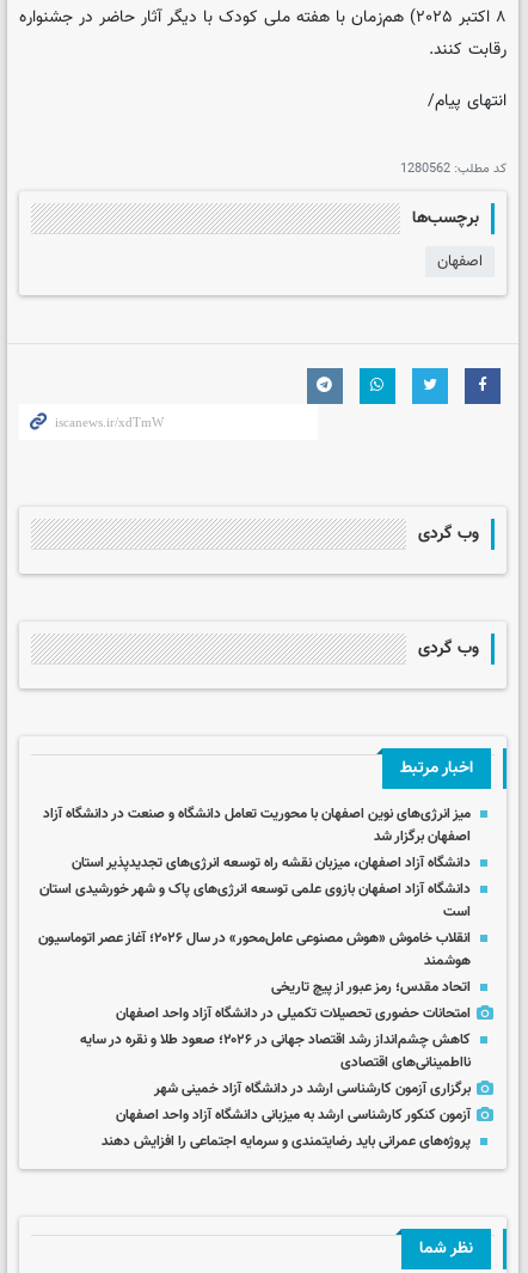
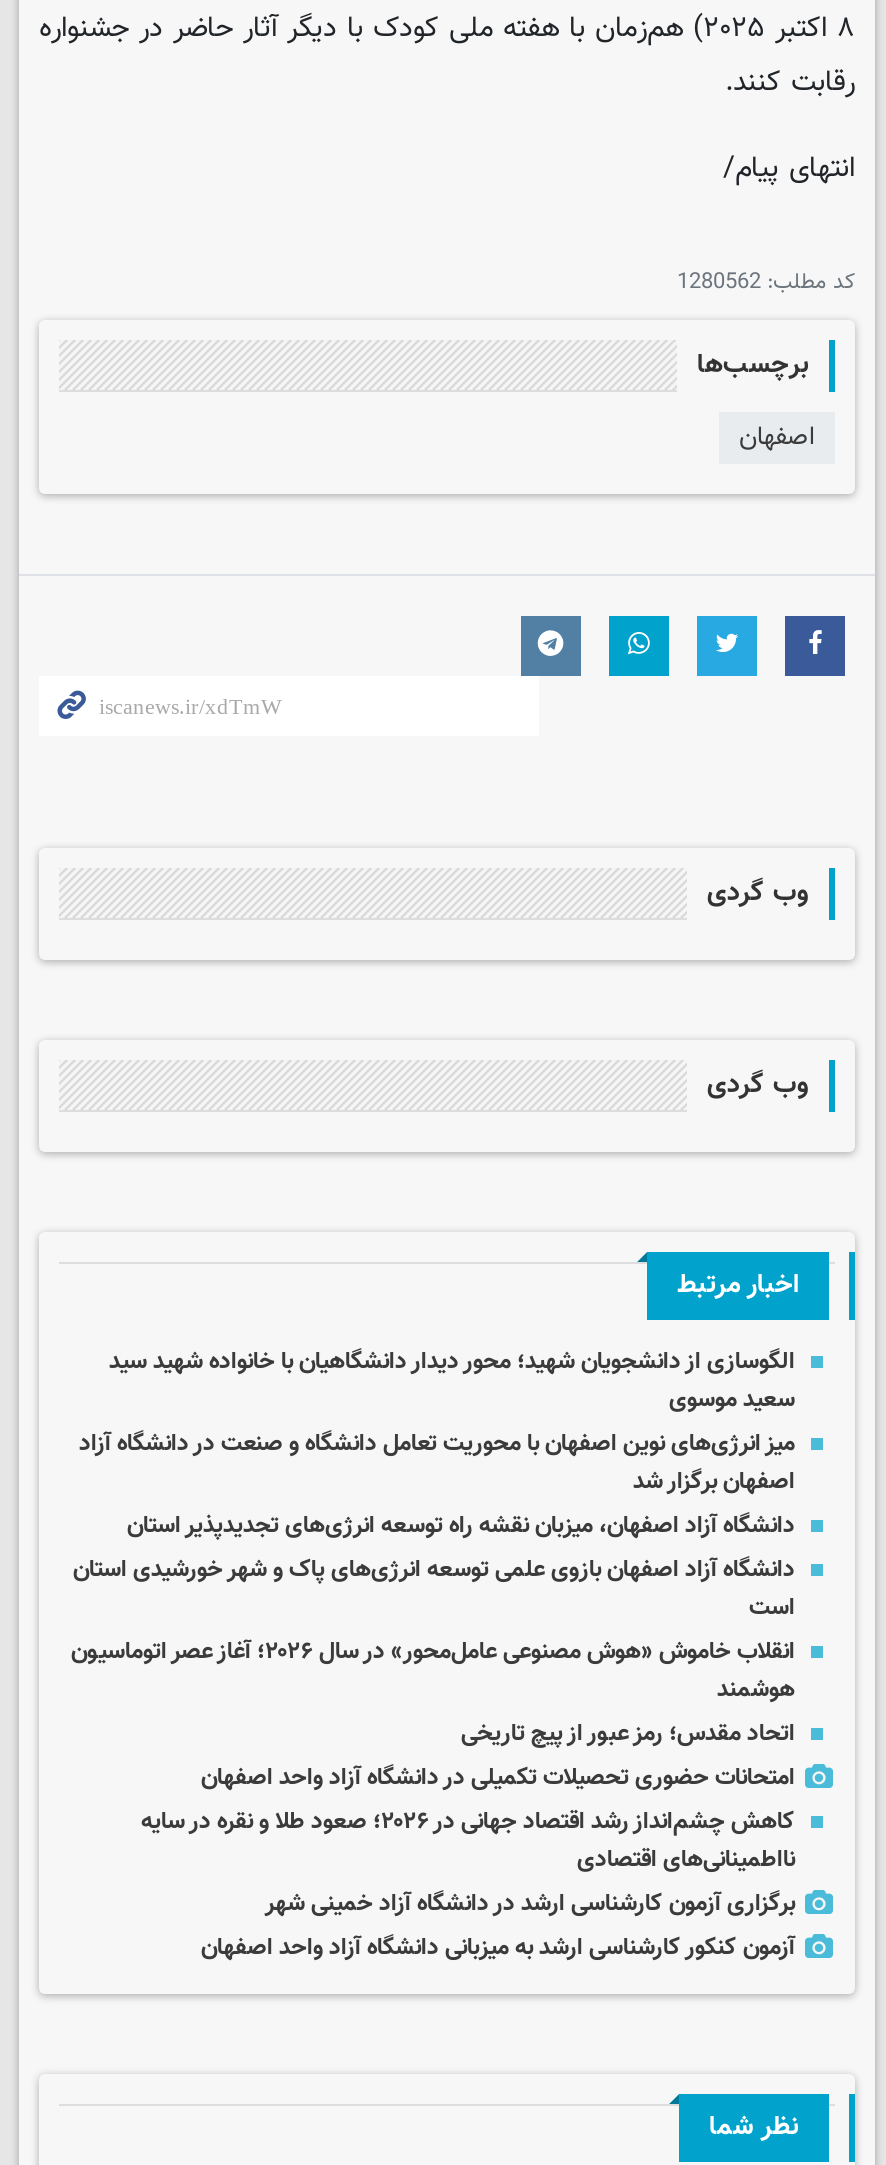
+ الگوسازی از دانشجویان شهید؛ محور دیدار دانشگاهیان با خانواده شهید سید
+ سعید موسوی

moved down: میز انرژی‌های نوین اصفهان با محوریت تعامل دانشگاه و صنعت در دانشگاه آزاد | اصفهان برگزار شد | دانشگاه آزاد اصفهان، میزبان نقشه راه توسعه انرژی‌های تجدیدپذیر استان | ... | برگزاری آزمون کارشناسی ارشد در دانشگاه آزاد خمینی شهر | آزمون کنکور کارشناسی ارشد به میزبانی دانشگاه آزاد واحد اصفهان

- پروژه‌های عمرانی باید رضایتمندی و سرمایه اجتماعی را افزایش دهند
